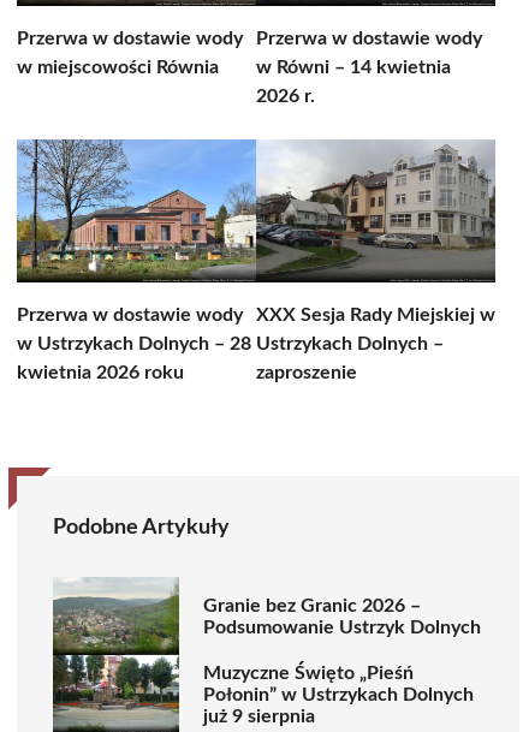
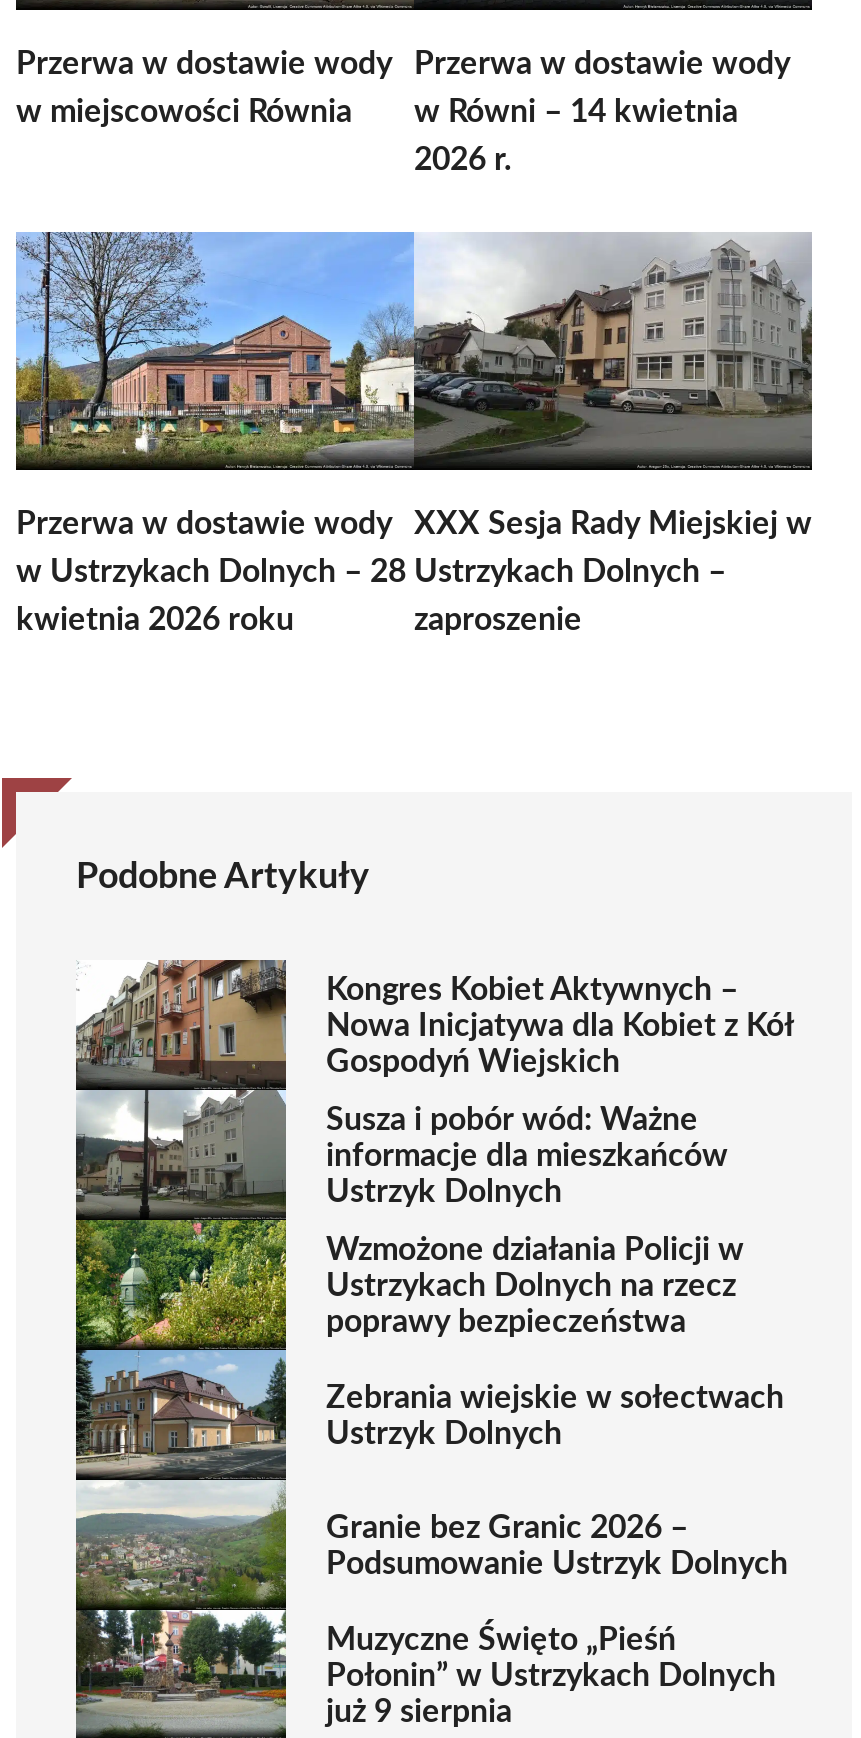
+ [image]
+ Kongres Kobiet Aktywnych –
+ Nowa Inicjatywa dla Kobiet z Kół
+ Gospodyń Wiejskich
+ Susza i pobór wód: Ważne
+ informacje dla mieszkańców
+ Ustrzyk Dolnych
+ Wzmożone działania Policji w
+ Ustrzykach Dolnych na rzecz
+ poprawy bezpieczeństwa
+ Zebrania wiejskie w sołectwach
+ Ustrzyk Dolnych
